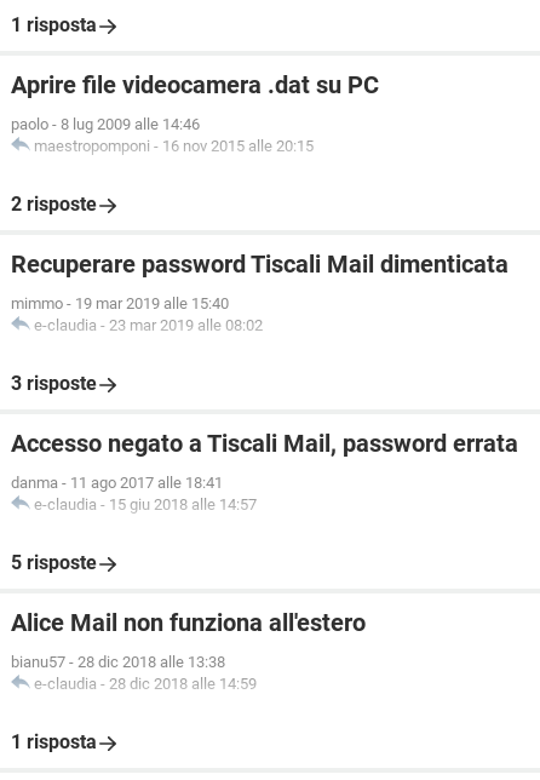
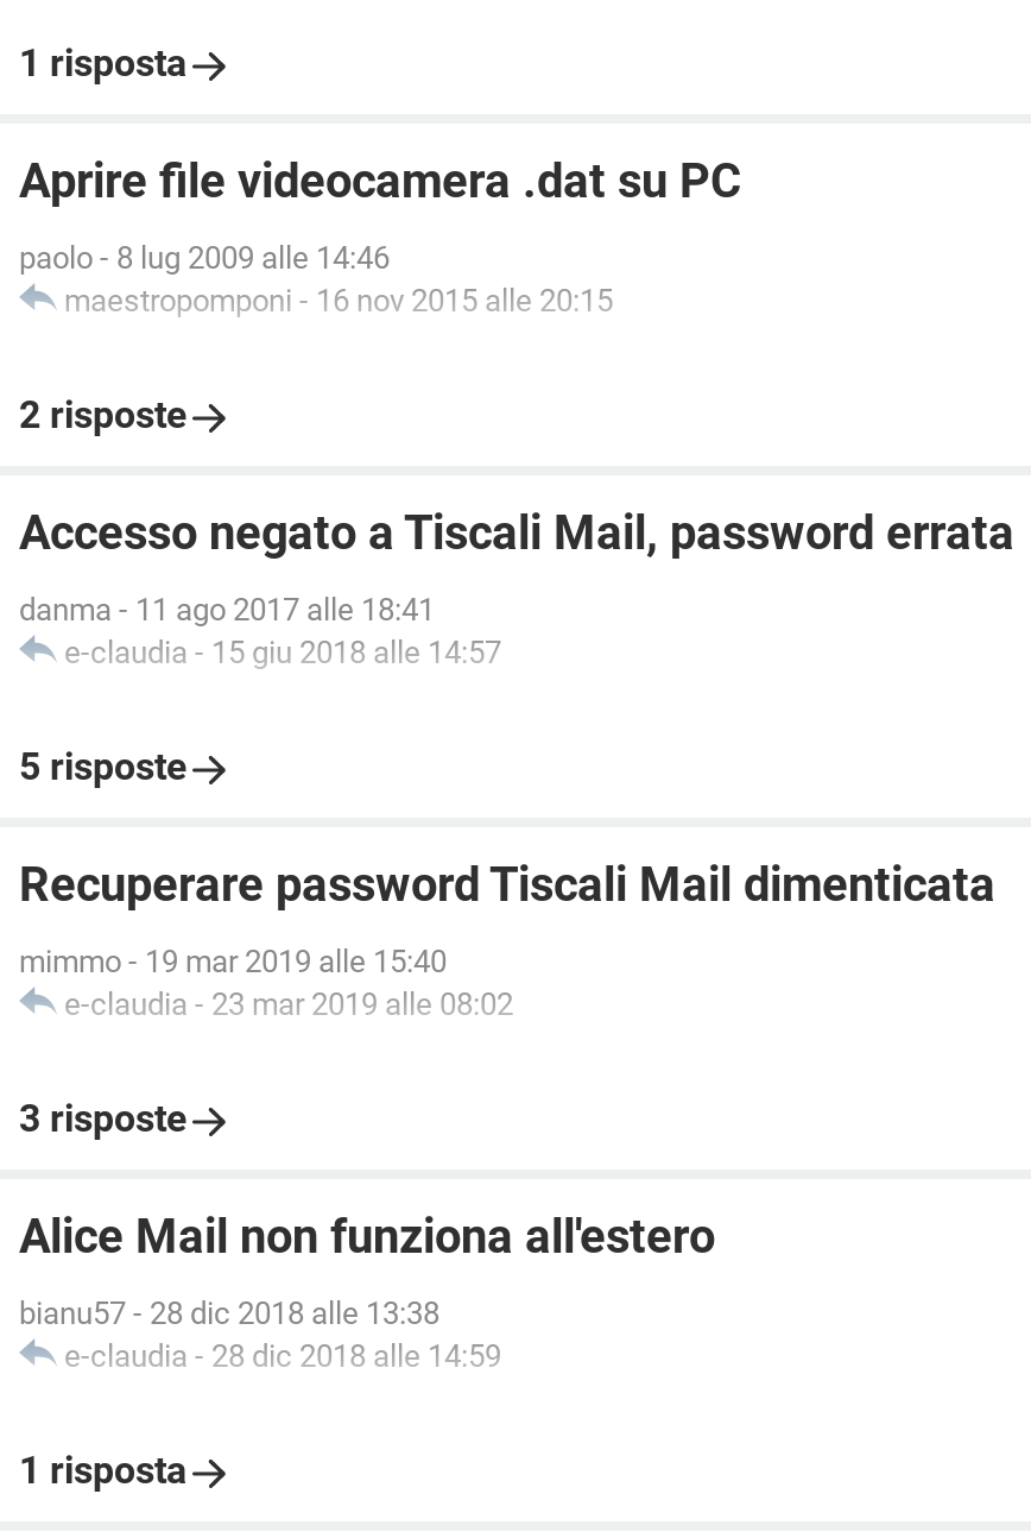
moved down: Recuperare password Tiscali Mail dimenticata | mimmo - 19 mar 2019 alle 15:40 | e-claudia - 23 mar 2019 alle 08:02 | 3 risposte

moved up: Accesso negato a Tiscali Mail, password errata | danma - 11 ago 2017 alle 18:41 | e-claudia - 15 giu 2018 alle 14:57 | 5 risposte
